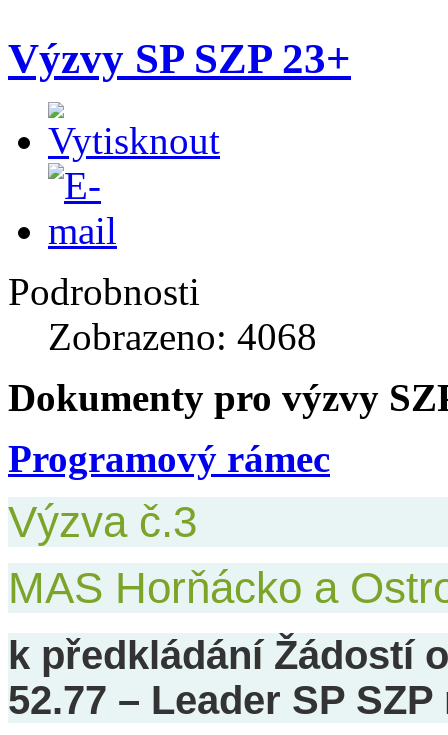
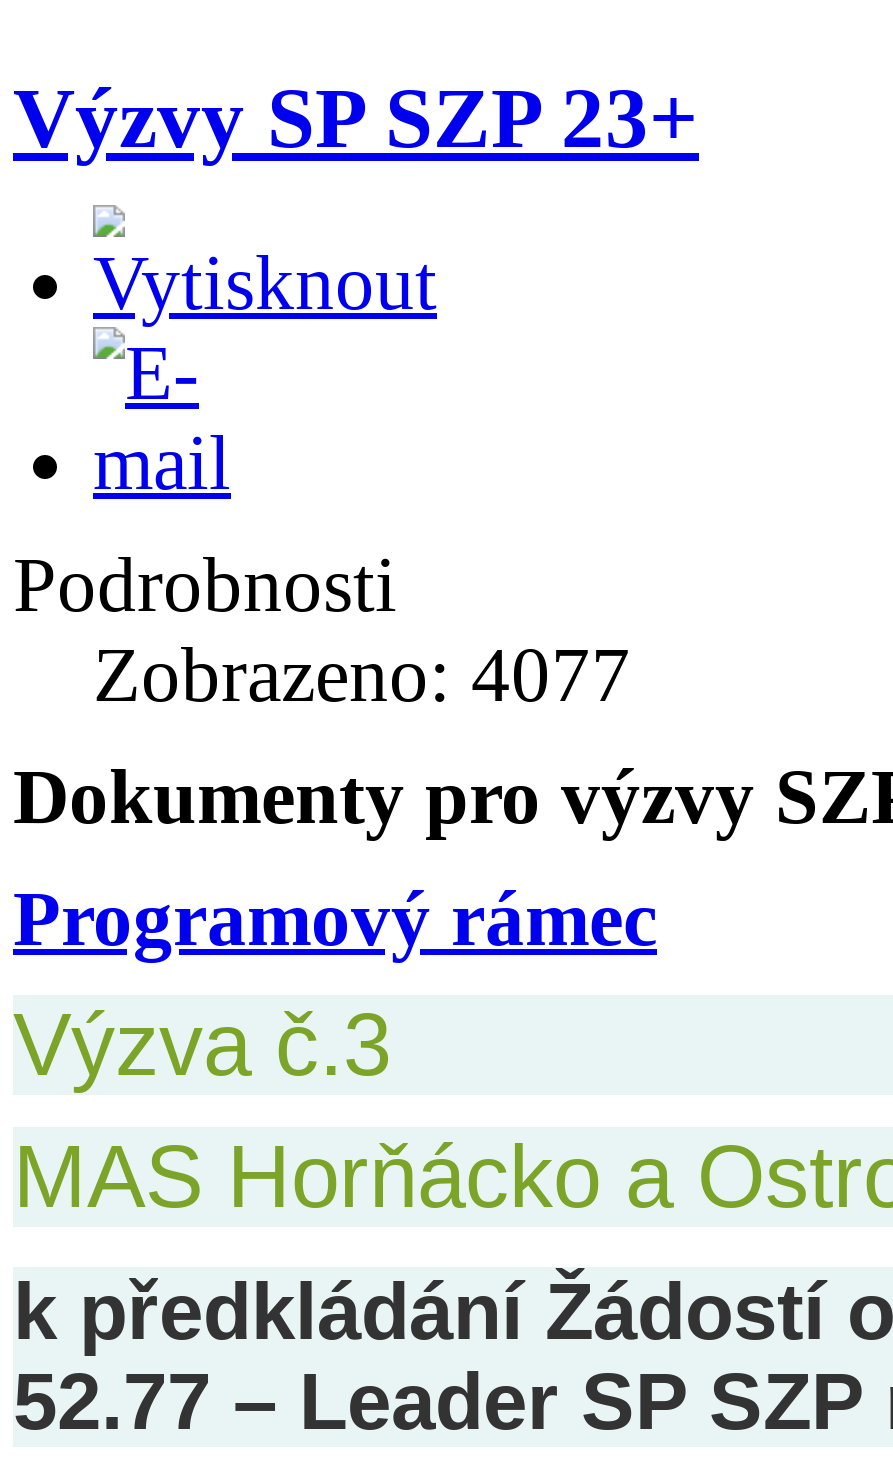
- Zobrazeno: 4068
+ Zobrazeno: 4077
